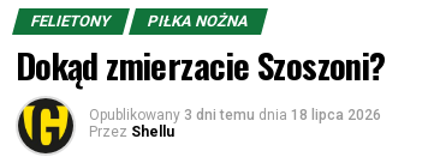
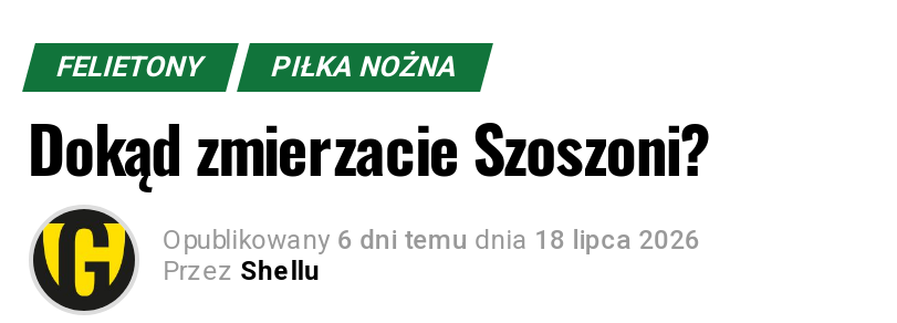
- Opublikowany 3 dni temu dnia 18 lipca 2026
+ Opublikowany 6 dni temu dnia 18 lipca 2026
